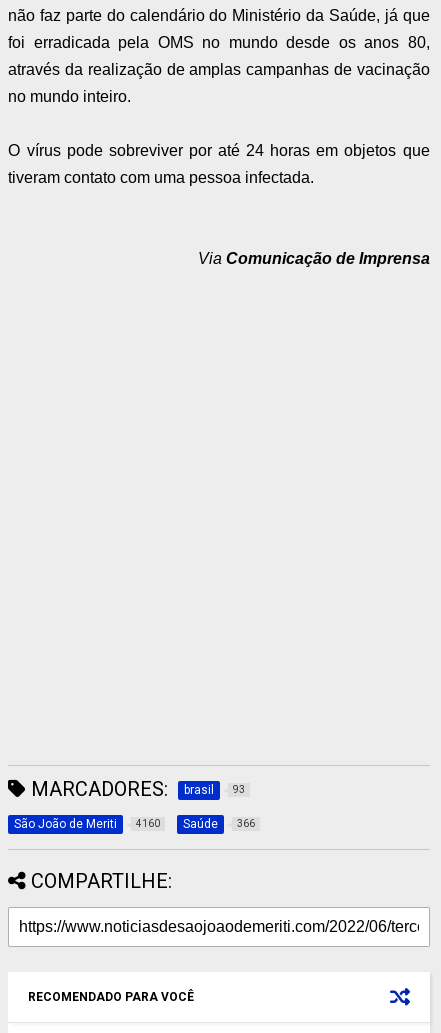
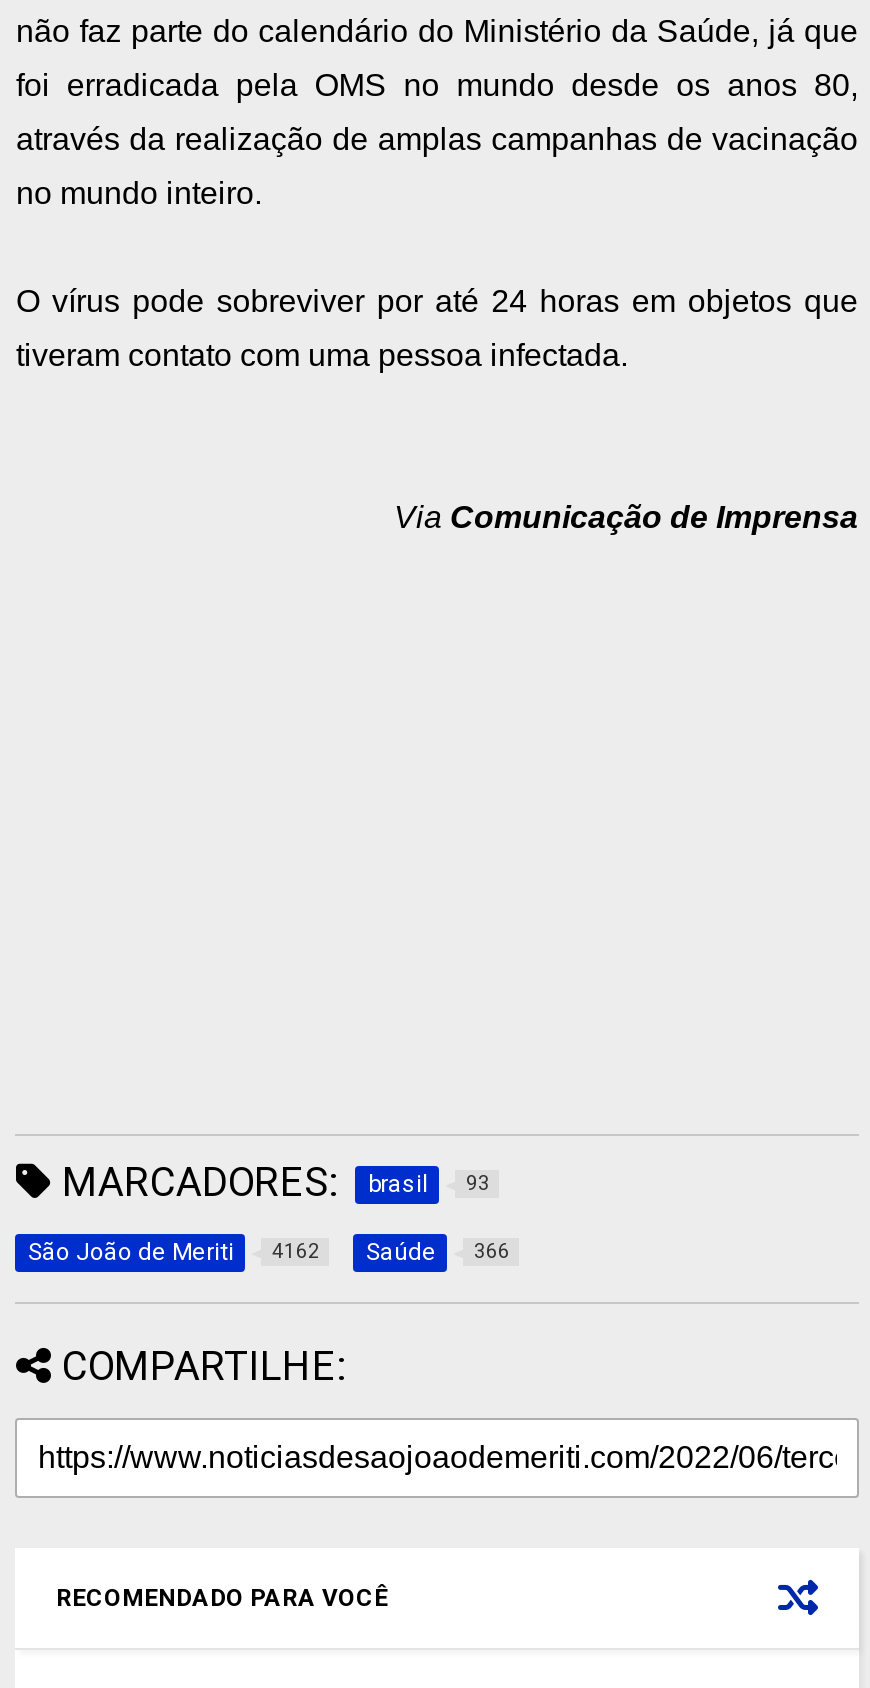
- São João de Meriti 4160
+ São João de Meriti 4162
